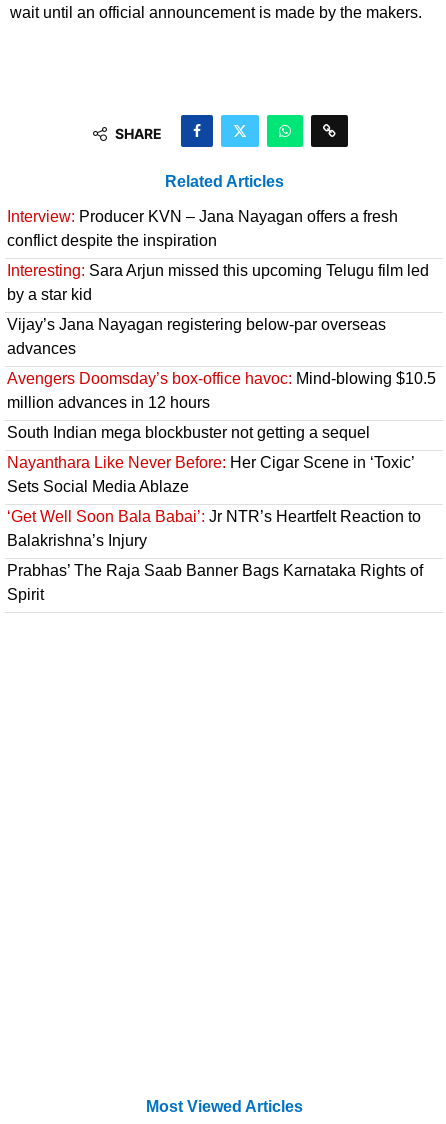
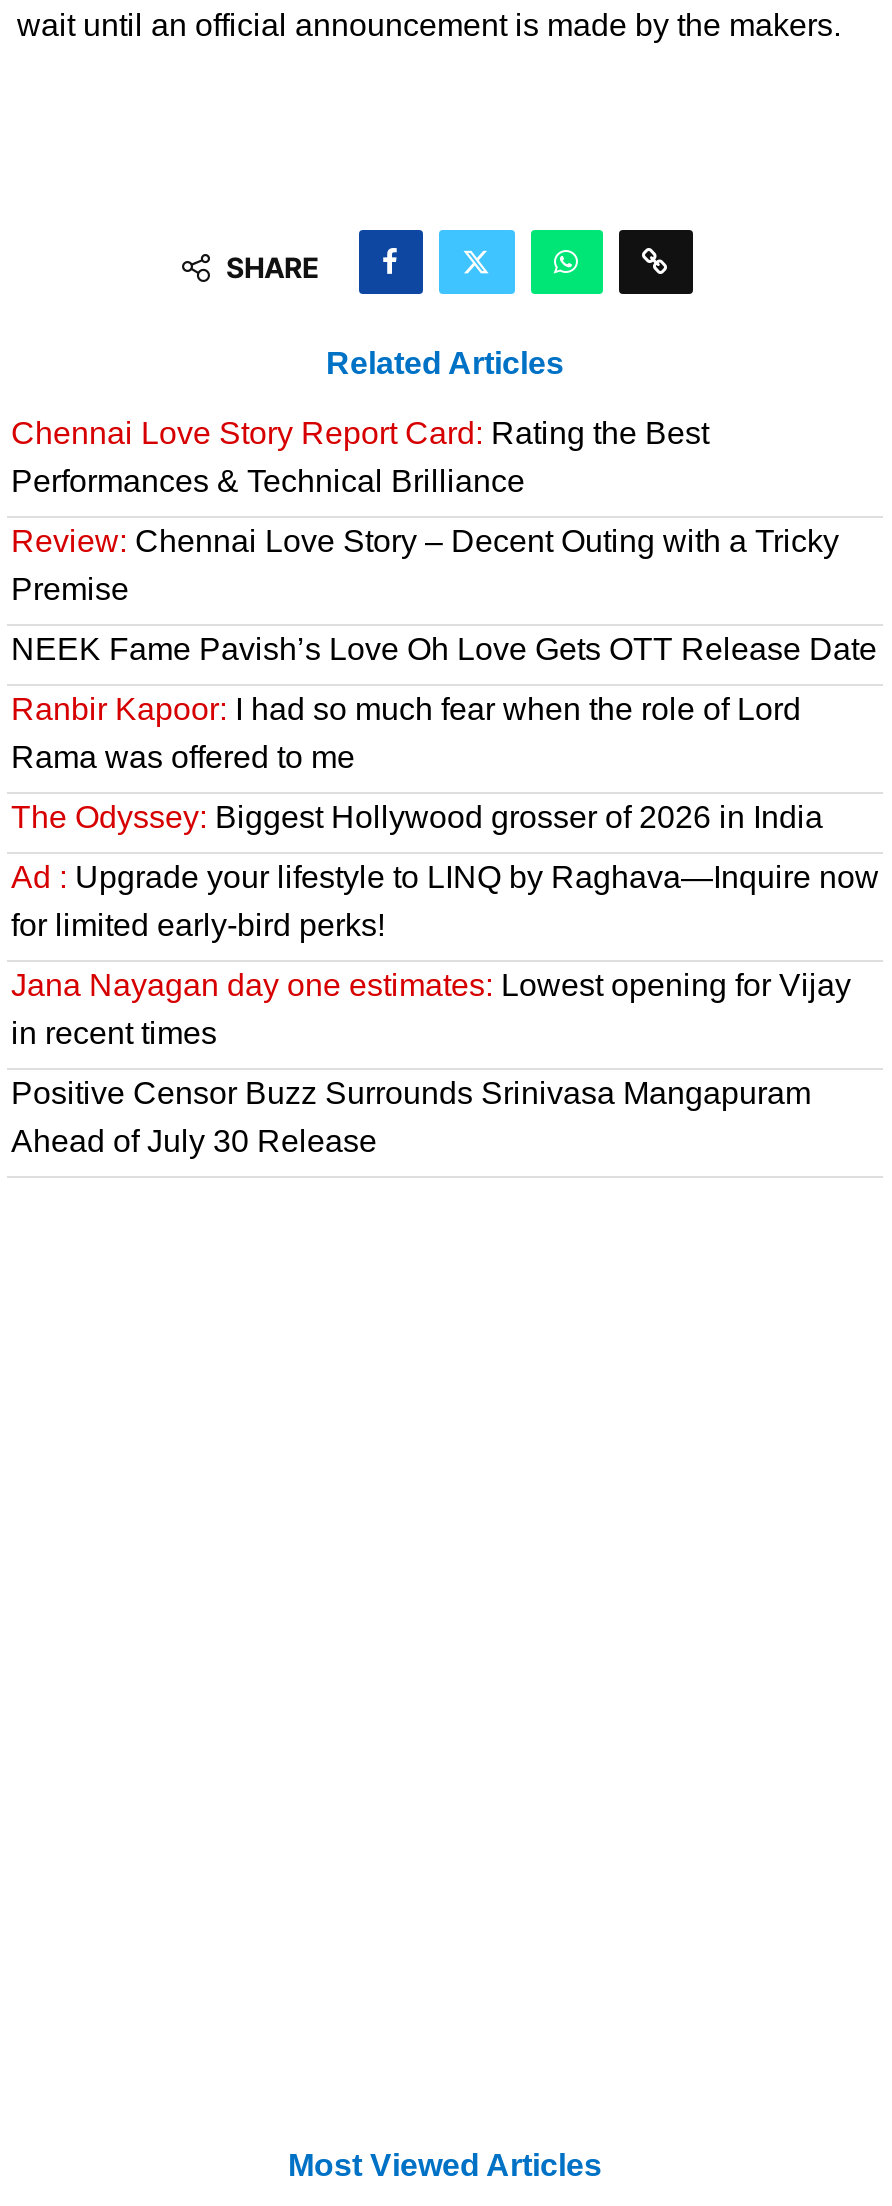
- Interview: Producer KVN – Jana Nayagan offers a fresh
- conflict despite the inspiration
+ Chennai Love Story Report Card: Rating the Best
+ Performances & Technical Brilliance

- Interesting: Sara Arjun missed this upcoming Telugu film led
- by a star kid
+ Review: Chennai Love Story – Decent Outing with a Tricky
+ Premise

- Vijay’s Jana Nayagan registering below-par overseas
- advances
+ NEEK Fame Pavish’s Love Oh Love Gets OTT Release Date

- Avengers Doomsday’s box-office havoc: Mind-blowing $10.5
- million advances in 12 hours
+ Ranbir Kapoor: I had so much fear when the role of Lord
+ Rama was offered to me

- South Indian mega blockbuster not getting a sequel
+ The Odyssey: Biggest Hollywood grosser of 2026 in India

- Nayanthara Like Never Before: Her Cigar Scene in ‘Toxic’
- Sets Social Media Ablaze
+ Ad : Upgrade your lifestyle to LINQ by Raghava—Inquire now
+ for limited early-bird perks!

- ‘Get Well Soon Bala Babai’: Jr NTR’s Heartfelt Reaction to
- Balakrishna’s Injury
+ Jana Nayagan day one estimates: Lowest opening for Vijay
+ in recent times

- Prabhas’ The Raja Saab Banner Bags Karnataka Rights of
- Spirit
+ Positive Censor Buzz Surrounds Srinivasa Mangapuram
+ Ahead of July 30 Release
